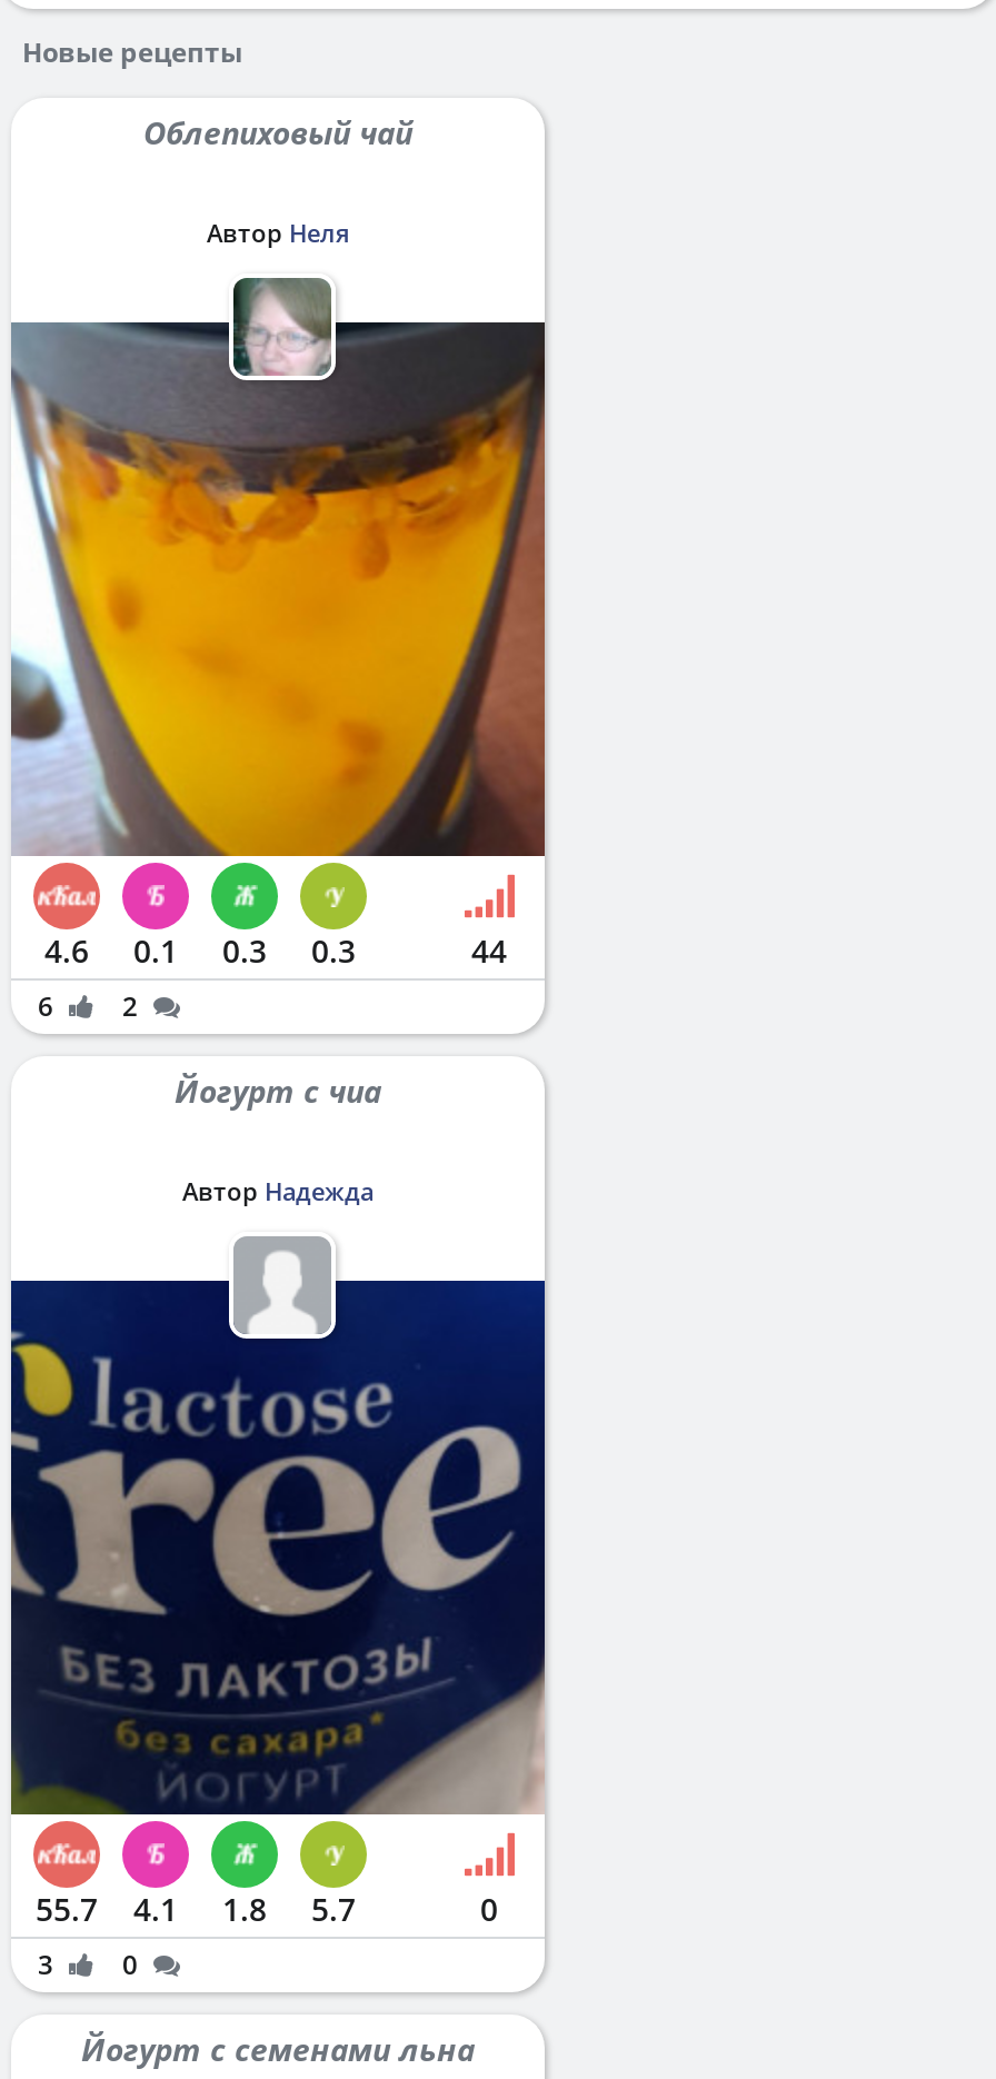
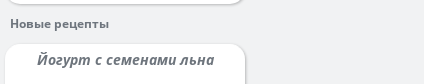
- Облепиховый чай
- Автор Неля

- [image]
- 4.6
- 0.1
- 0.3
- 0.3
- 44
- 6
- 2
- Йогурт с чиа
- Автор Надежда

- [image]
- 55.7
- 4.1
- 1.8
- 5.7
- 0
- 3
- 0
